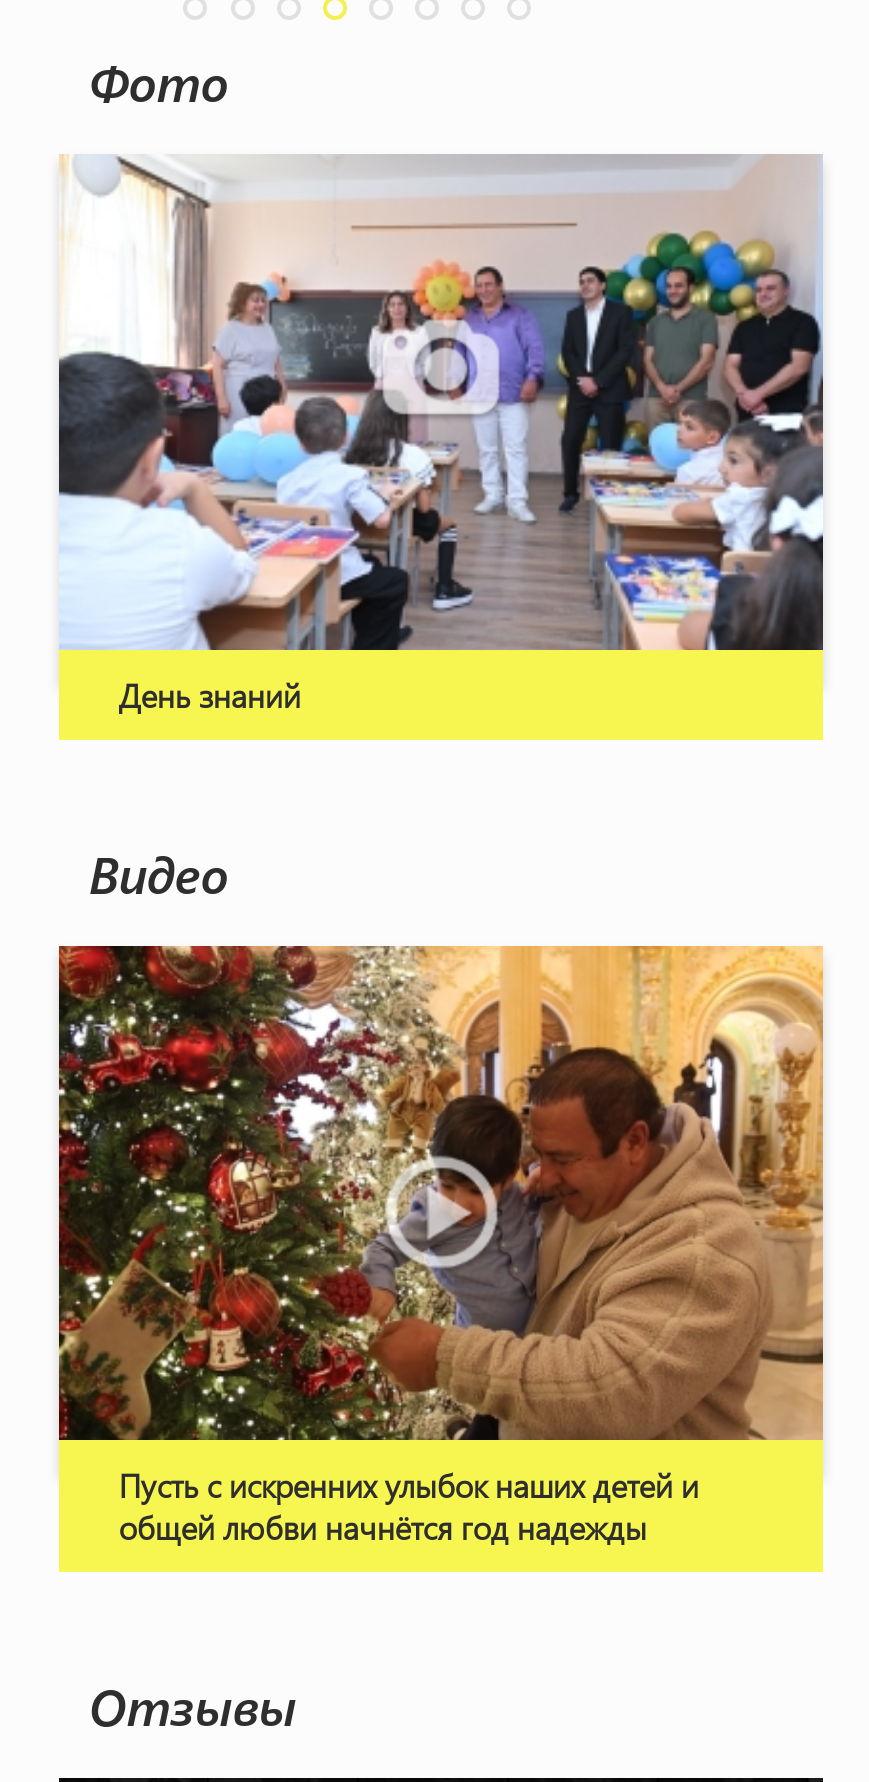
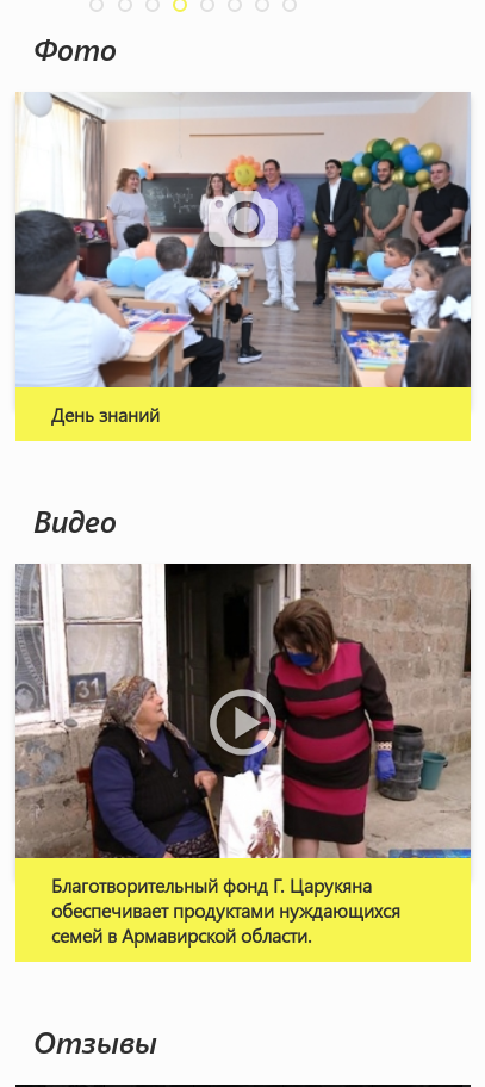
- [image]
- Пусть с искренних улыбок наших детей и
- общей любви начнётся год надежды
+ [image]
+ Благотворительный фонд Г. Царукяна
+ обеспечивает продуктами нуждающихся
+ семей в Армавирской области.
